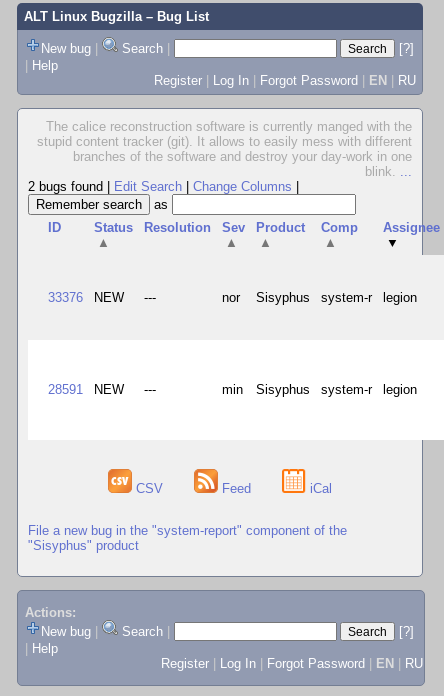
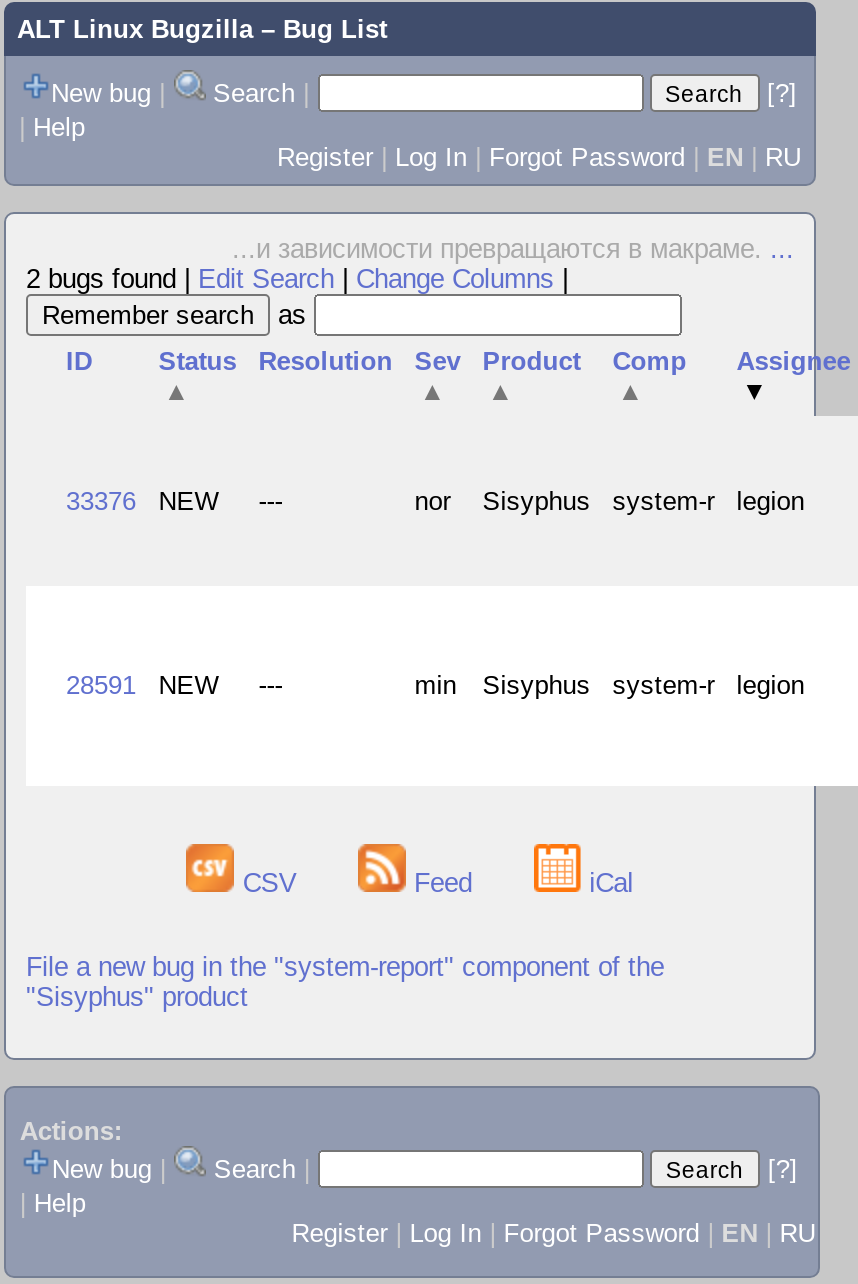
- The calice reconstruction software is currently manged with the
- stupid content tracker (git). It allows to easily mess with different
- branches of the software and destroy your day-work in one
- blink....
+ ...и зависимости превращаются в макраме....
